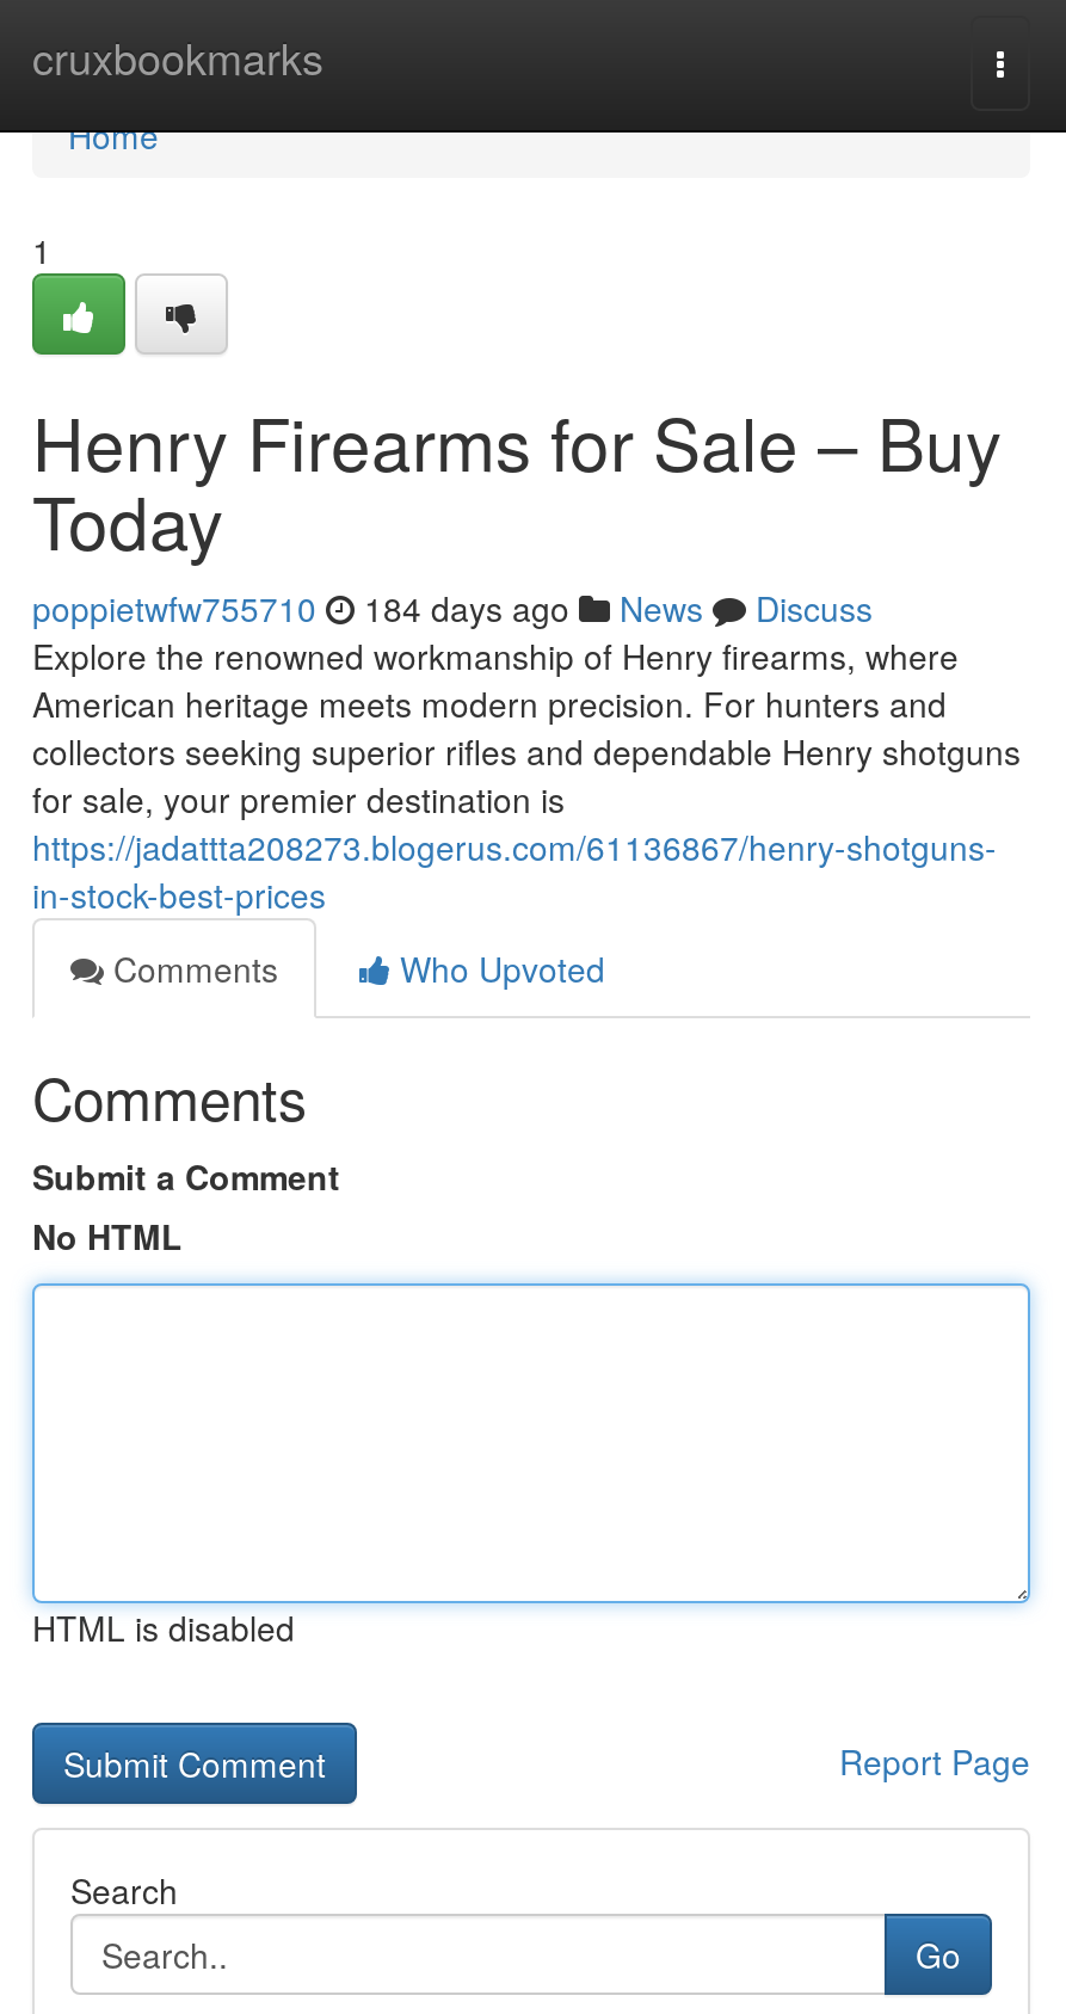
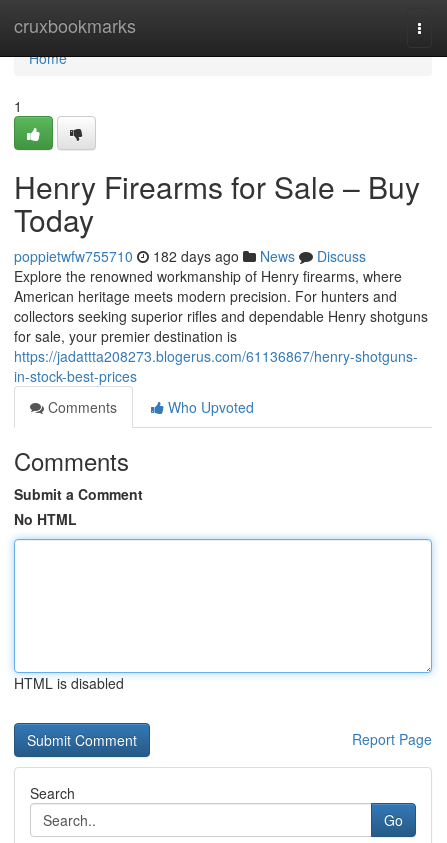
- poppietwfw755710 184 days ago News Discuss
+ poppietwfw755710 182 days ago News Discuss
